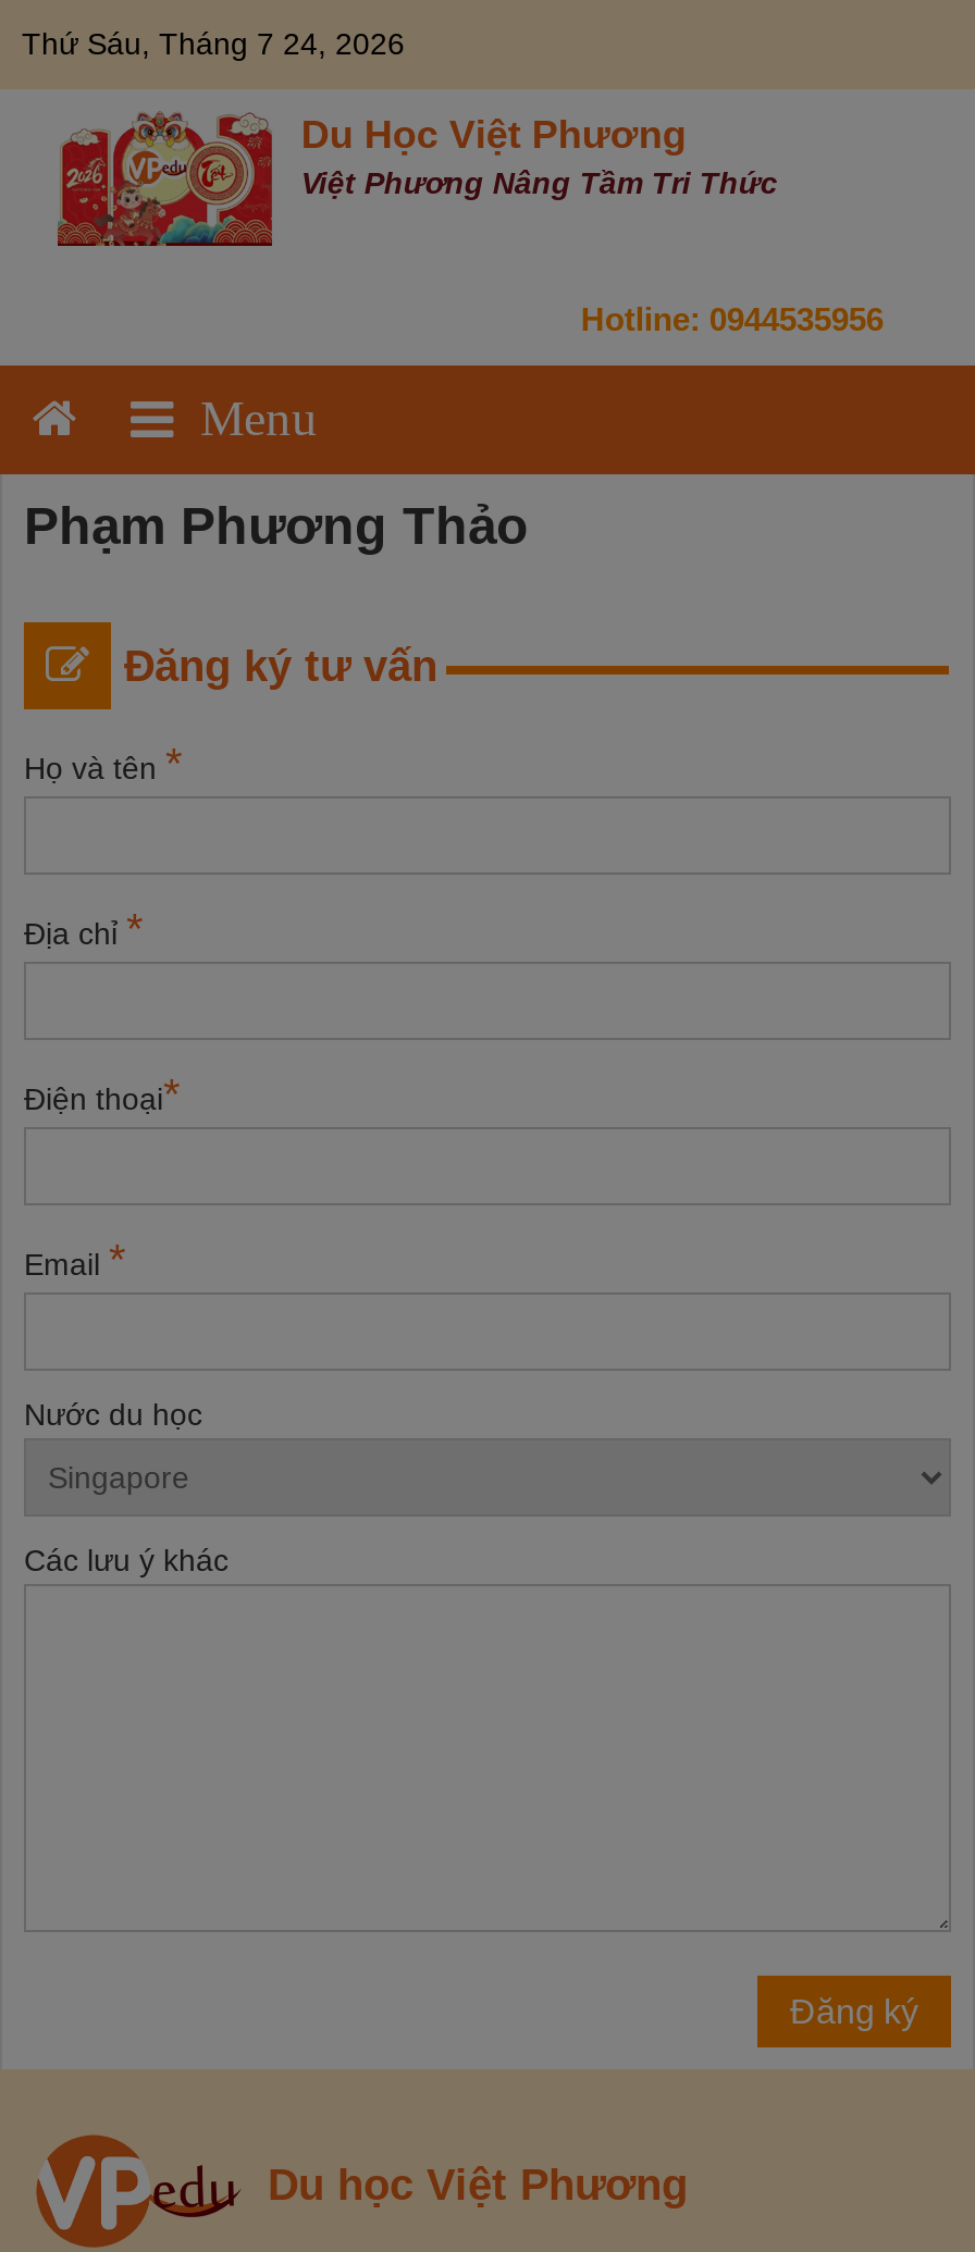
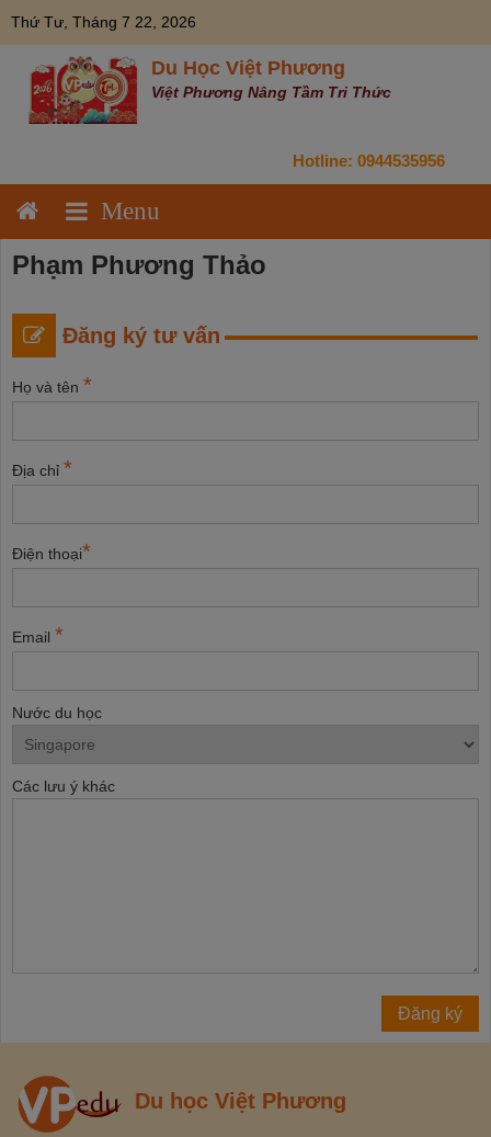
- Thứ Sáu, Tháng 7 24, 2026
+ Thứ Tư, Tháng 7 22, 2026
